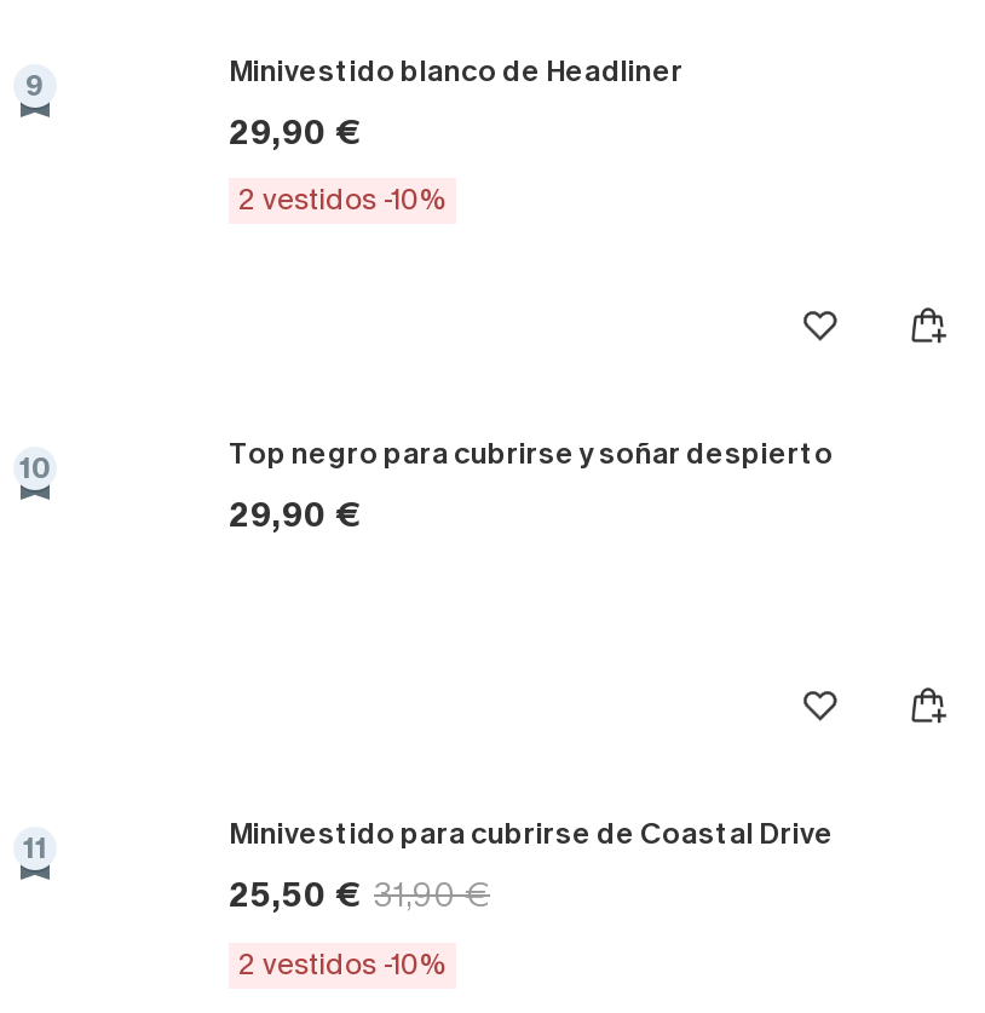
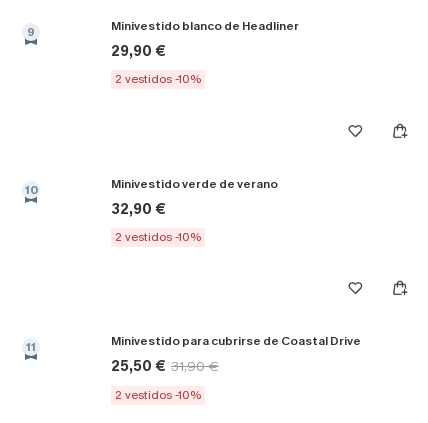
- Top negro para cubrirse y soñar despierto
- 29,90 €
+ Minivestido verde de verano
+ 32,90 €
+ 2 vestidos -10%
